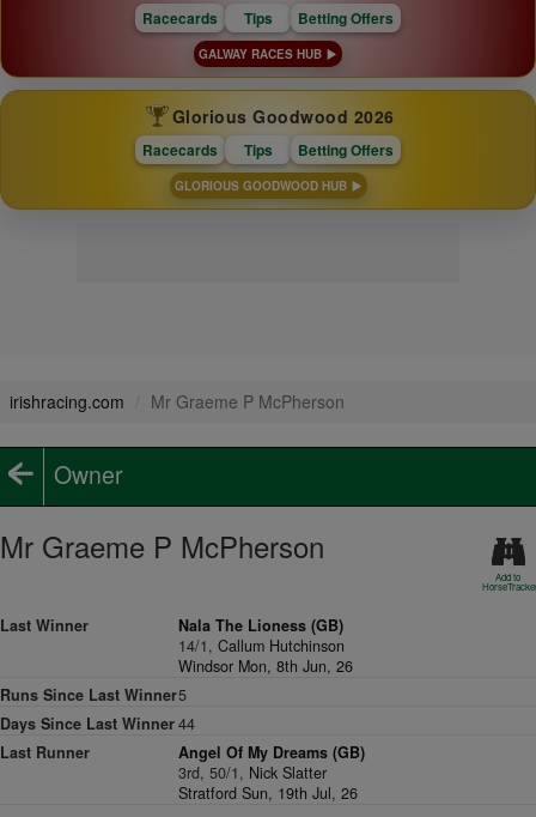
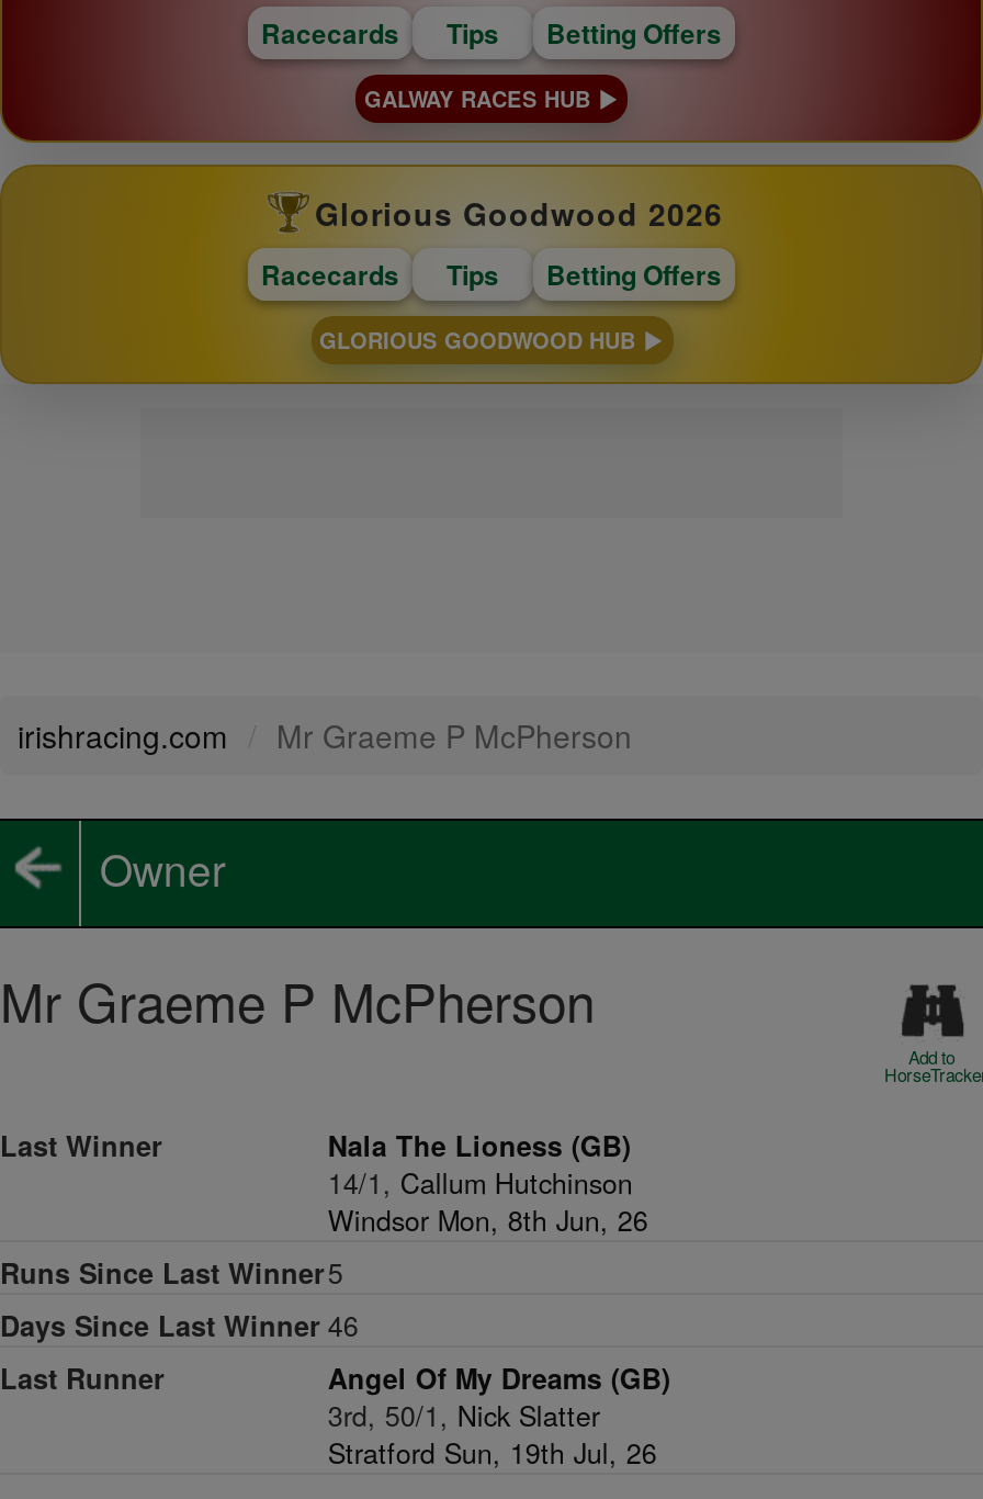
- Days Since Last Winner 44
+ Days Since Last Winner 46
